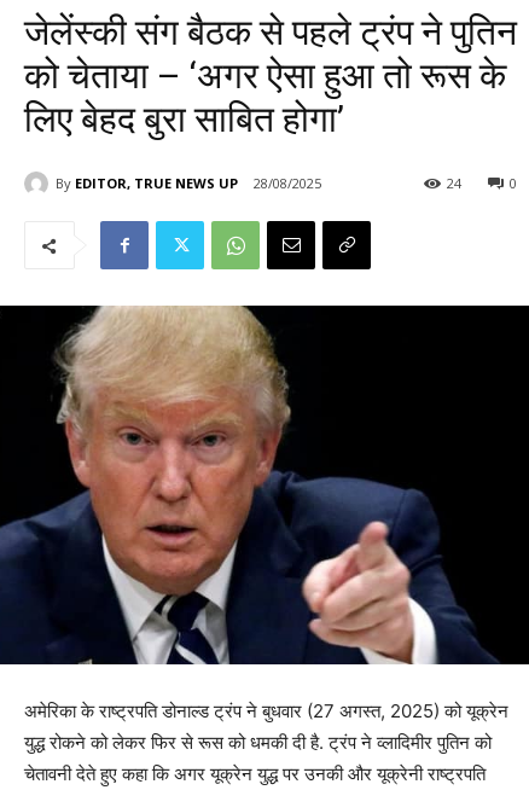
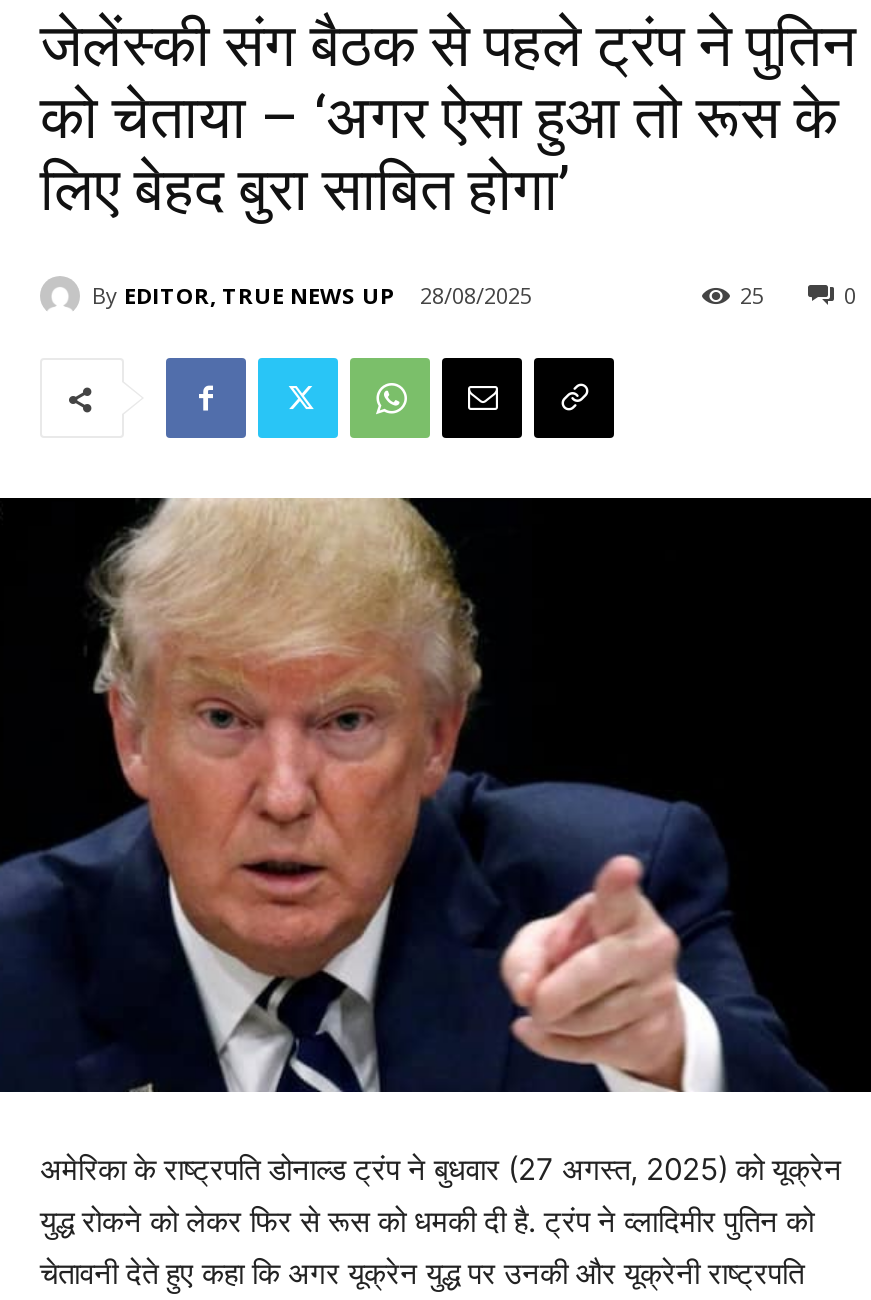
- 24
+ 25
